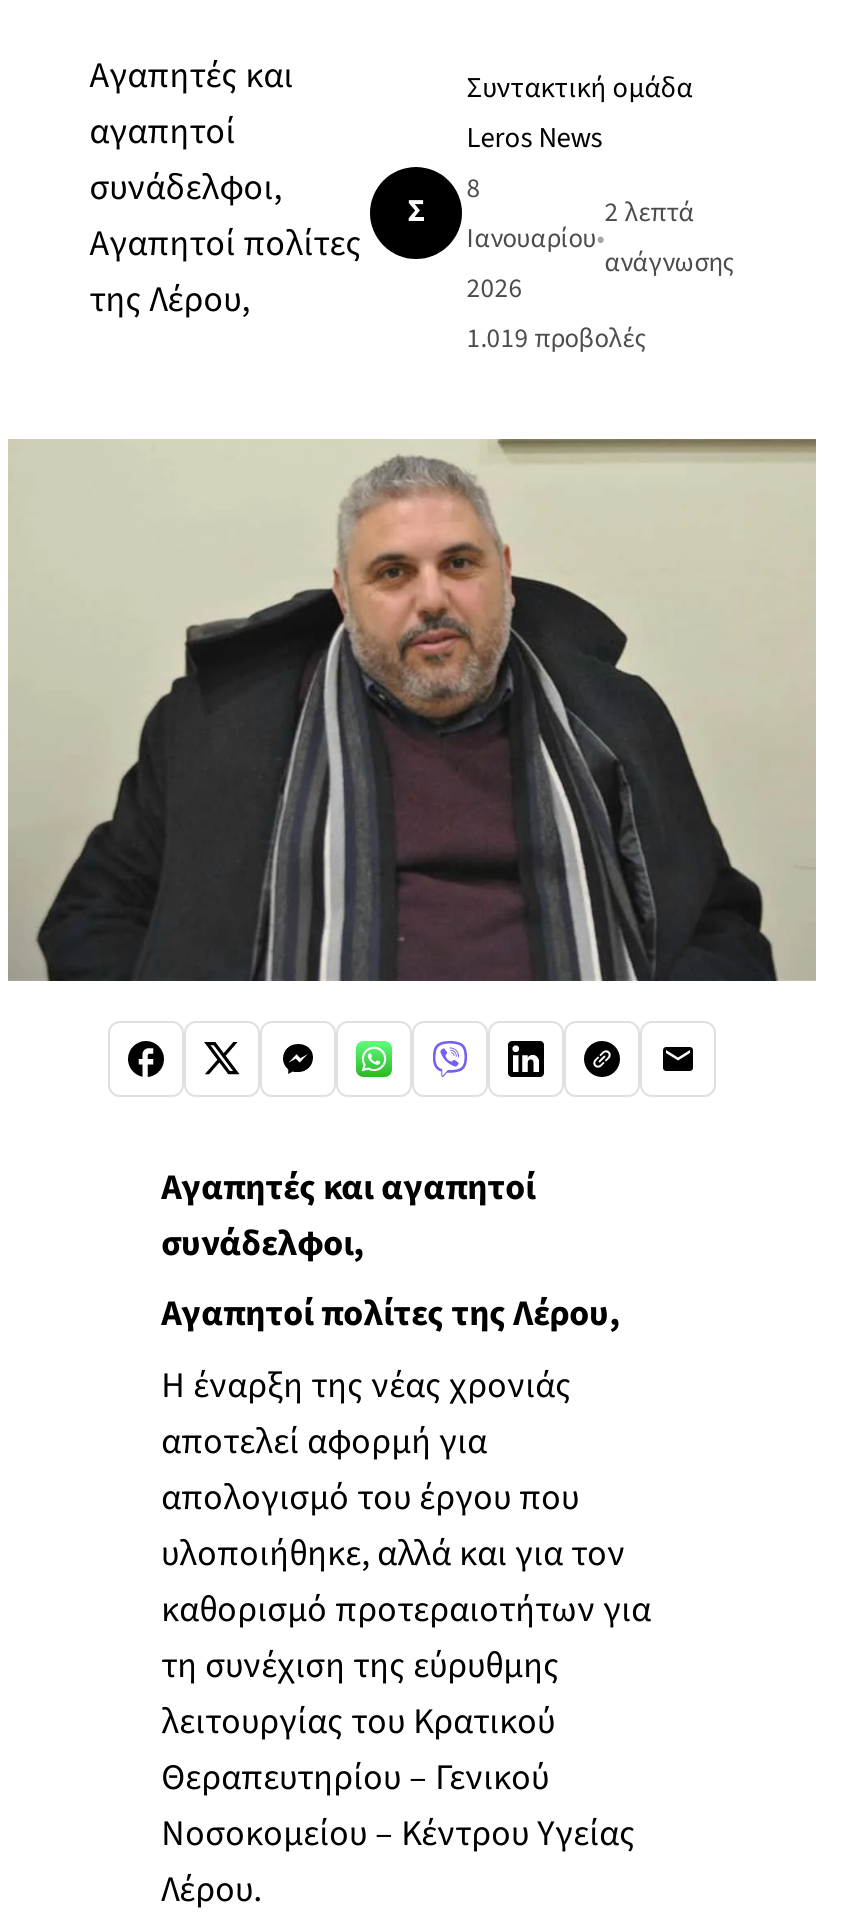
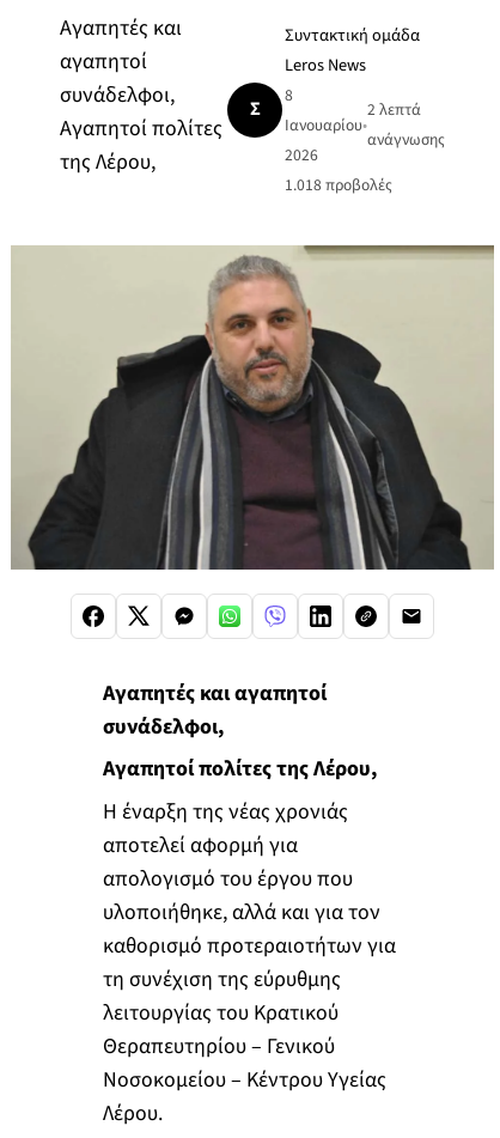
- 1.019 προβολές
+ 1.018 προβολές
